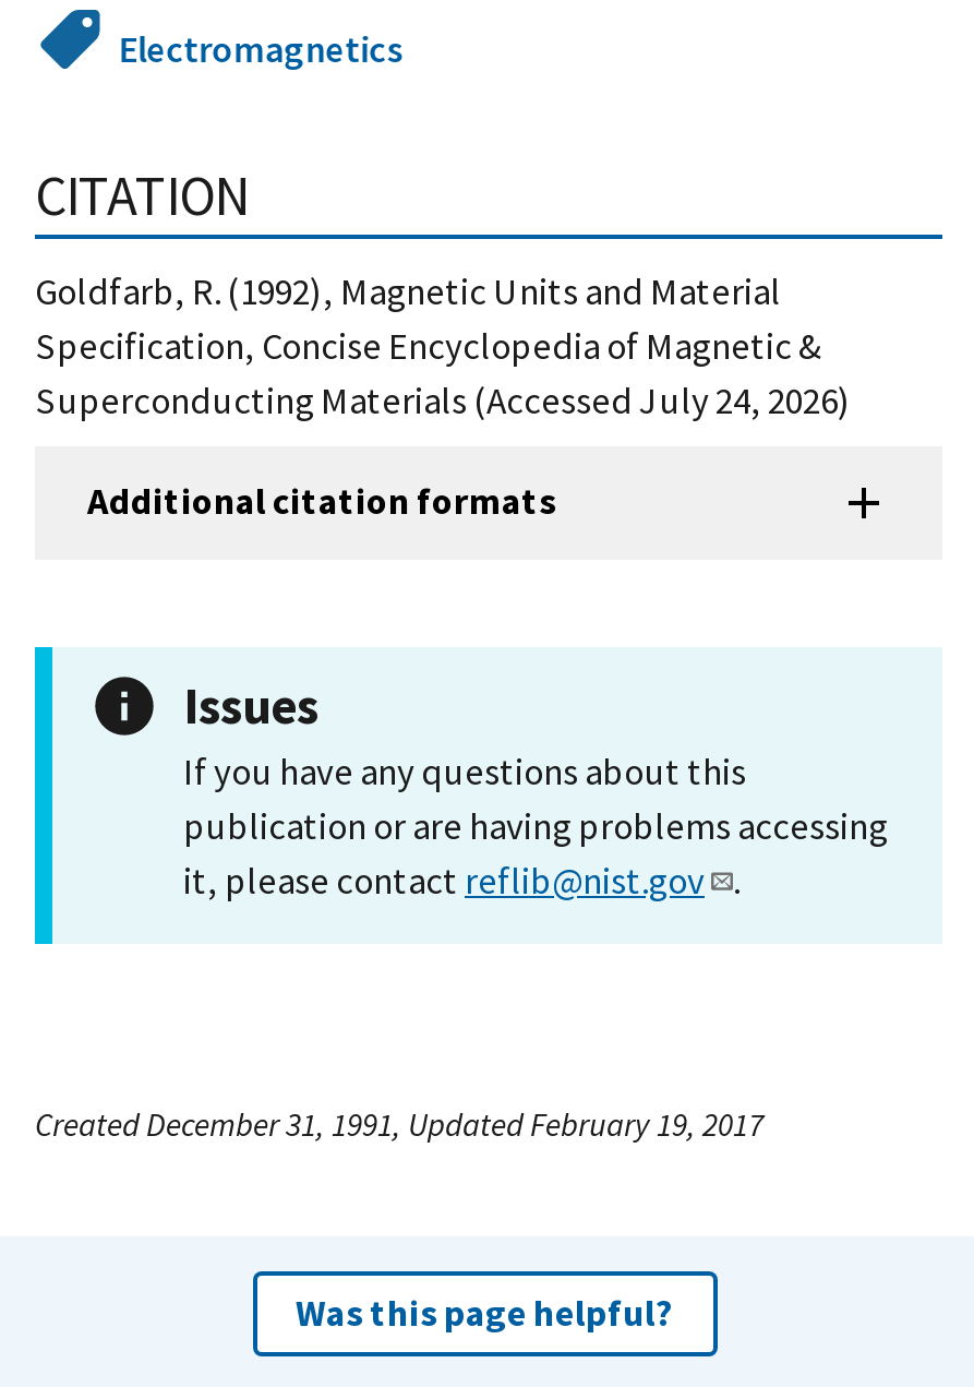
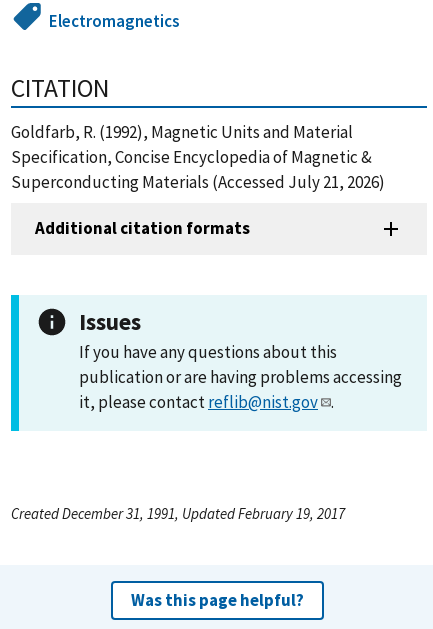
- Superconducting Materials (Accessed July 24, 2026)
+ Superconducting Materials (Accessed July 21, 2026)
